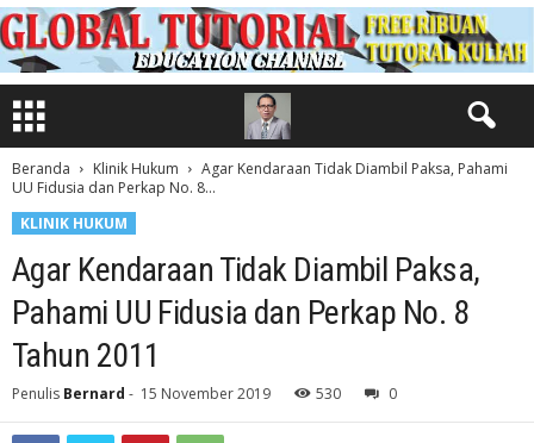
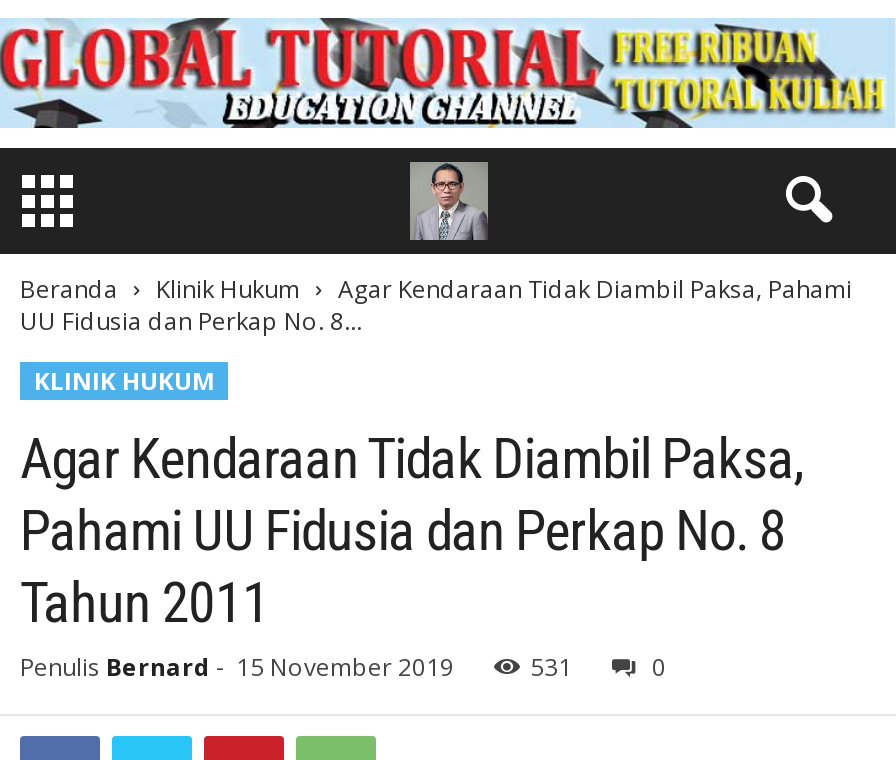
- 530
+ 531
